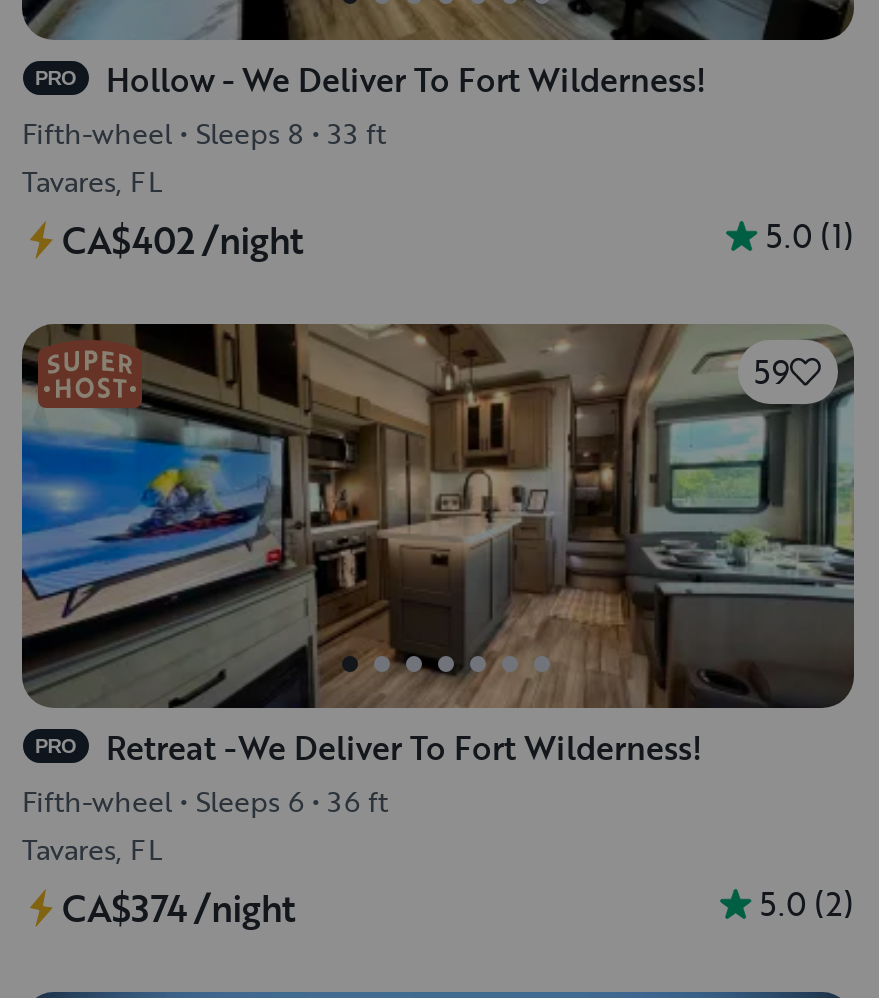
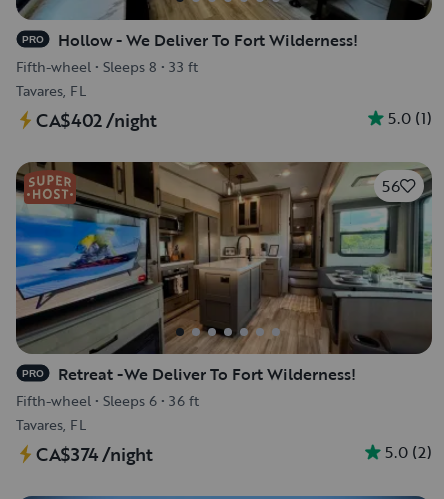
- 59
+ 56
